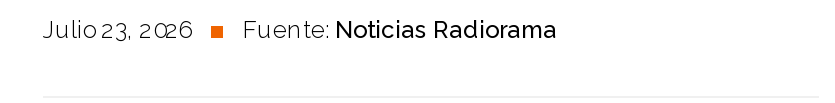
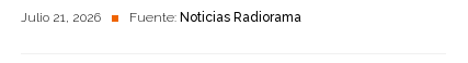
- Julio 23, 2026 Fuente: Noticias Radiorama
+ Julio 21, 2026 Fuente: Noticias Radiorama
